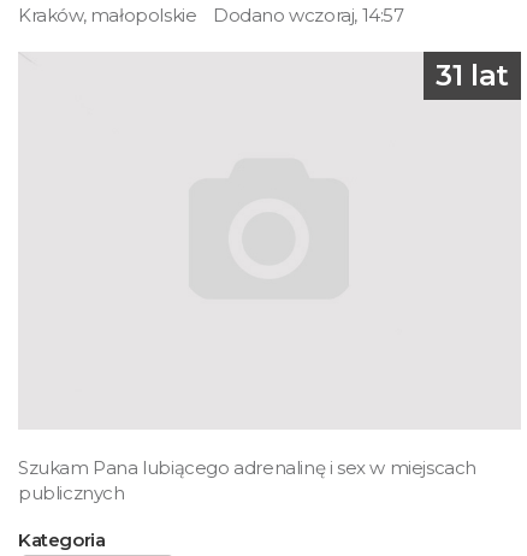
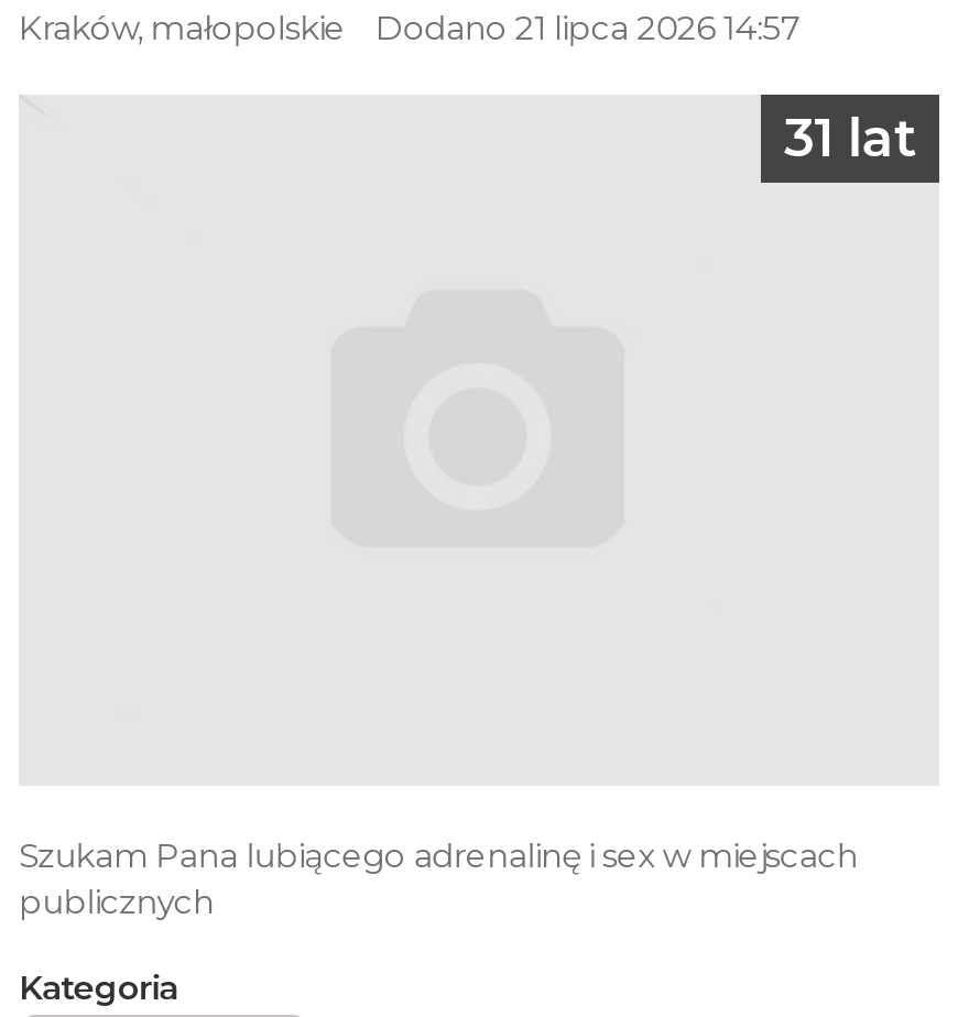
- Dodano wczoraj, 14:57
+ Dodano 21 lipca 2026 14:57
